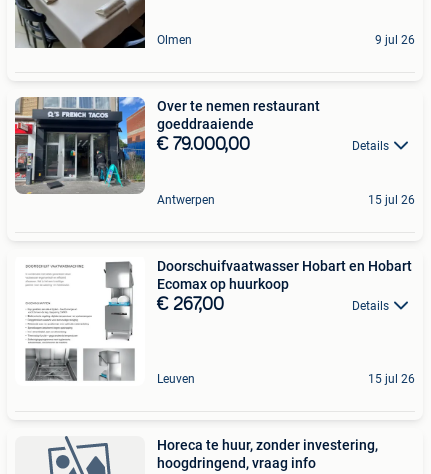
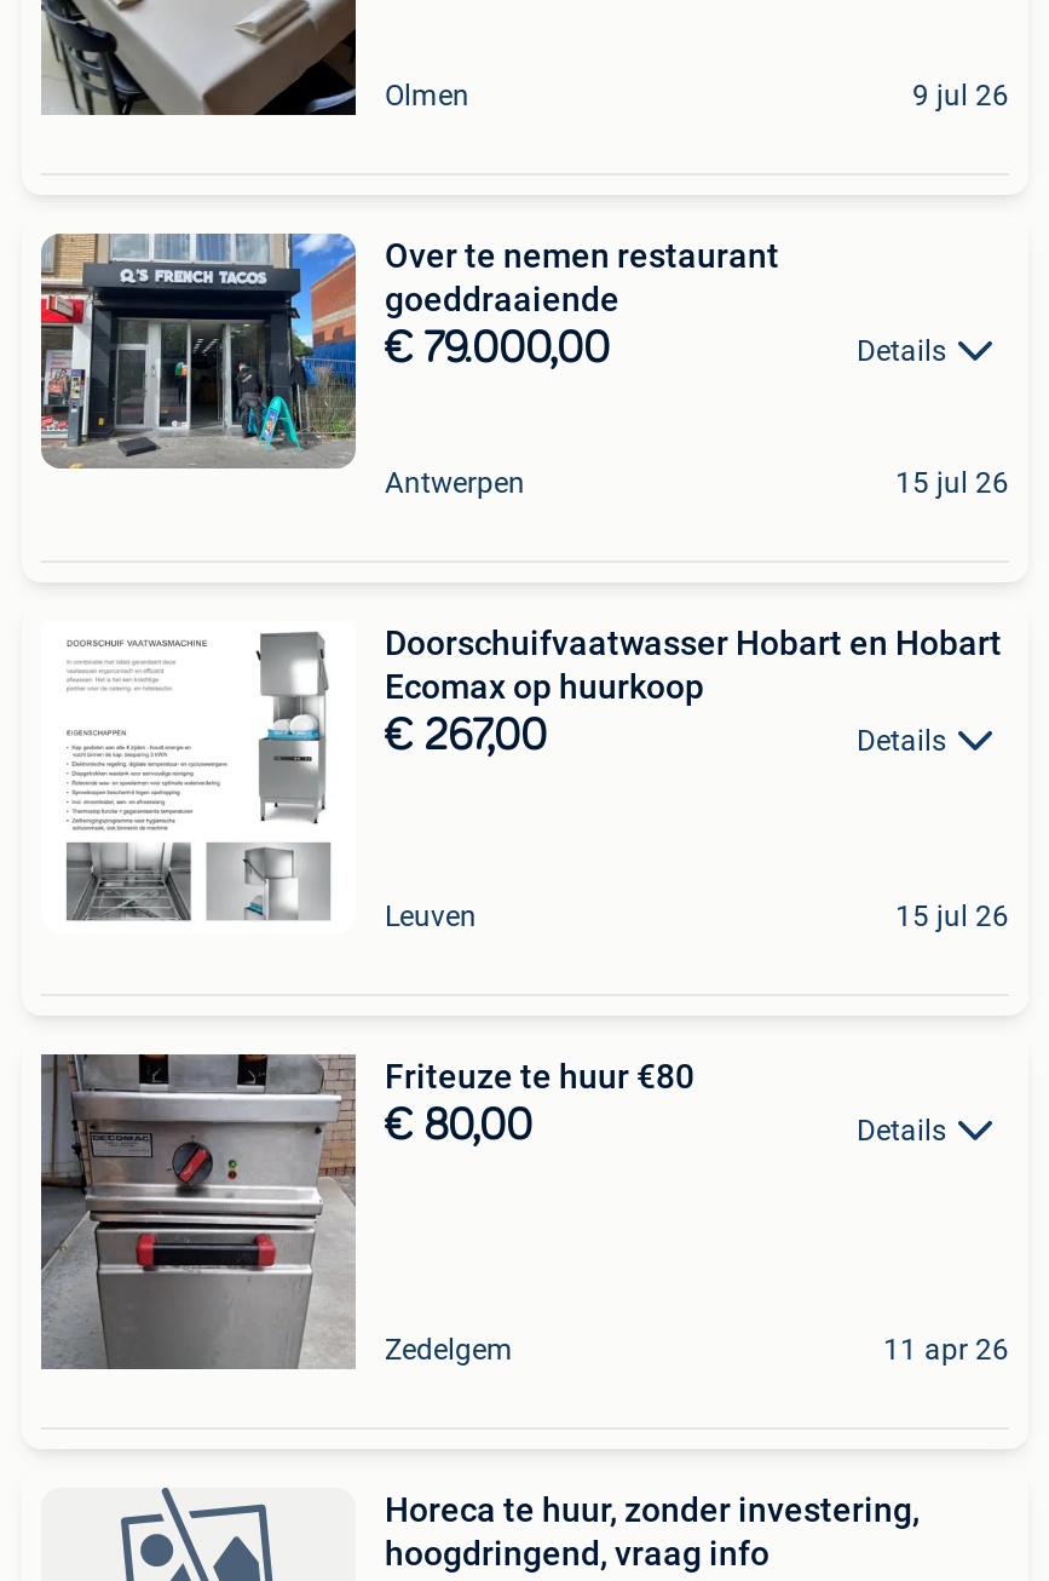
+ [image]
+ Friteuze te huur €80
+ € 80,00
+ Details

+ Zedelgem
+ 11 apr 26
